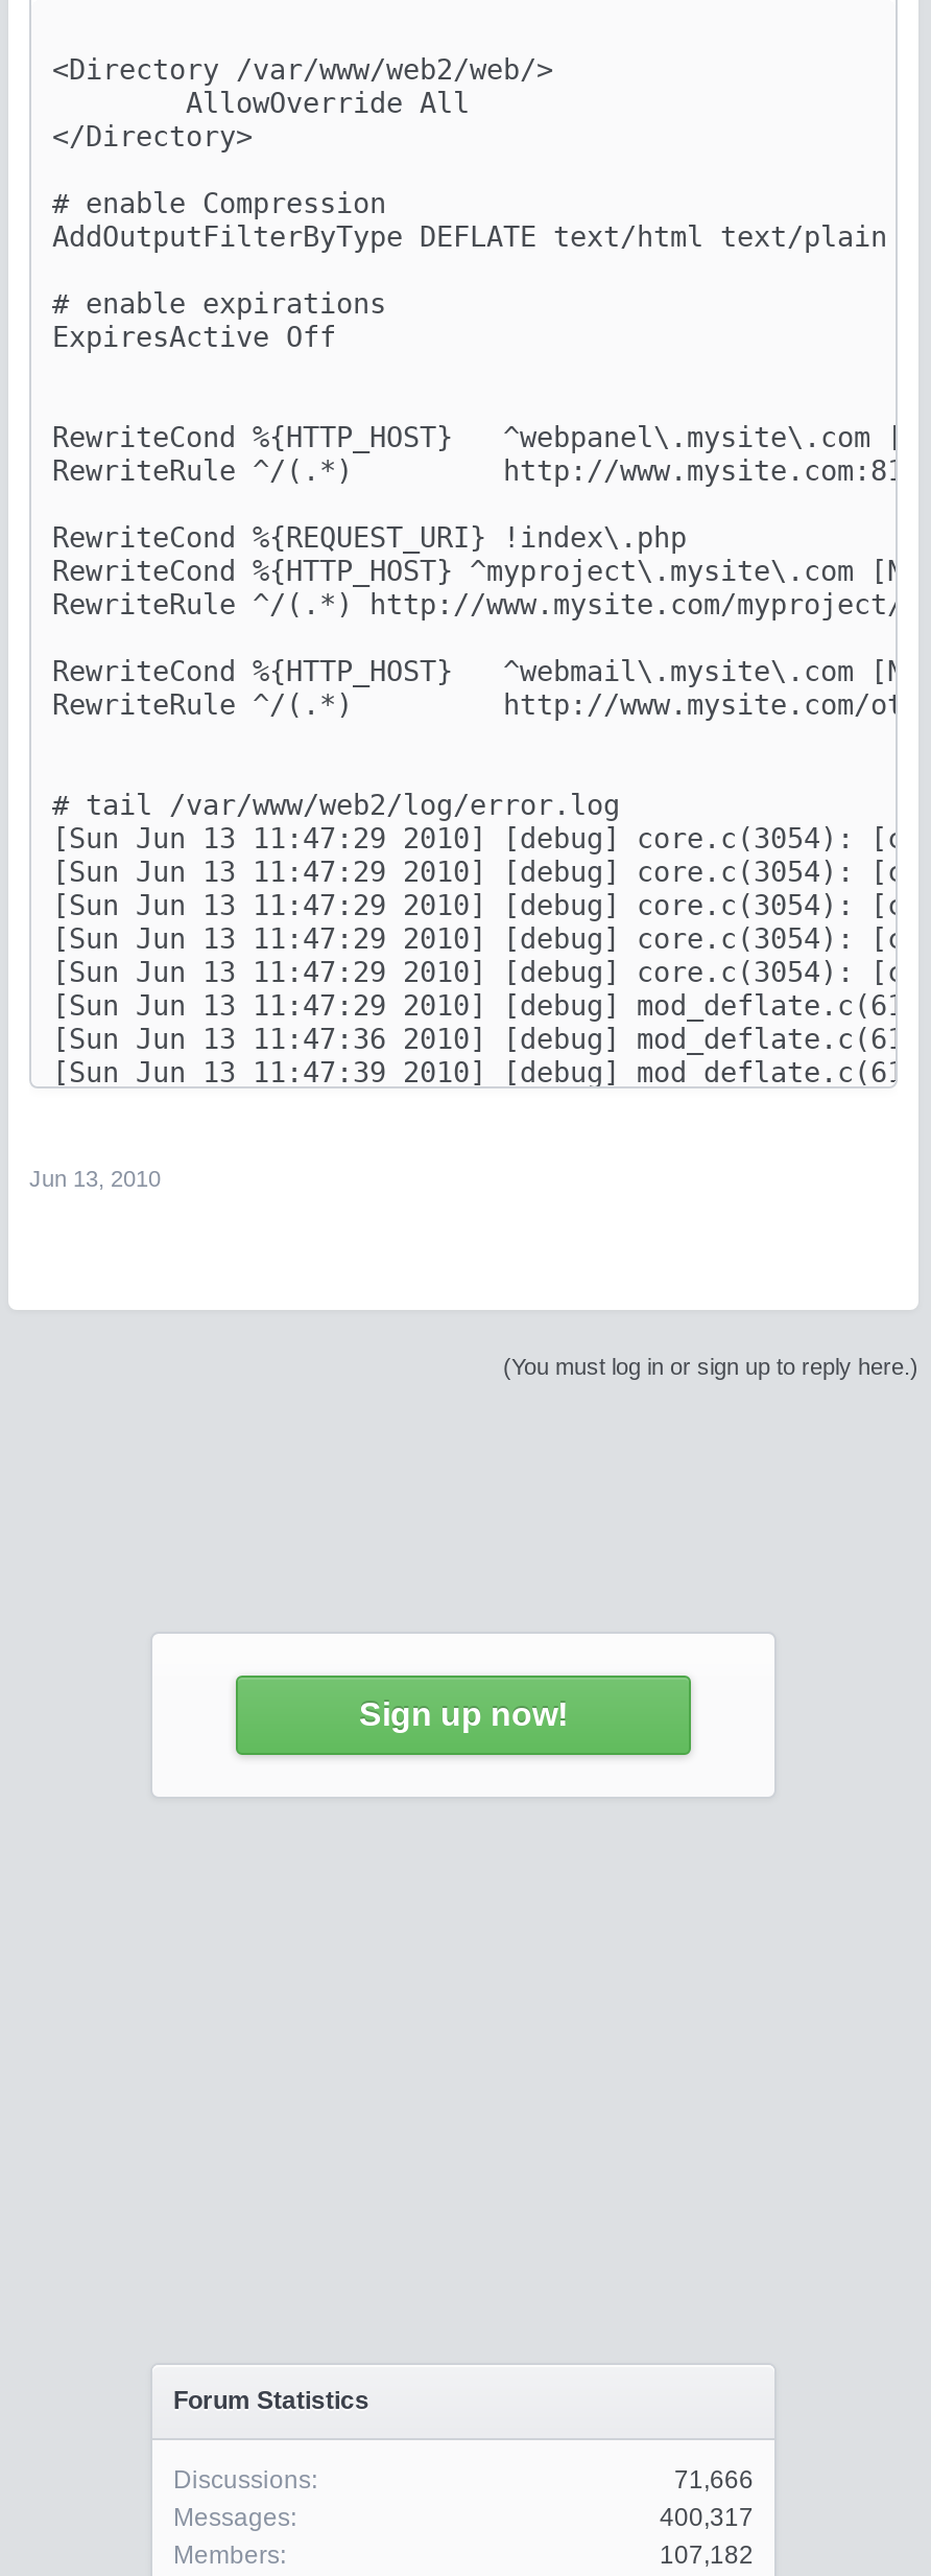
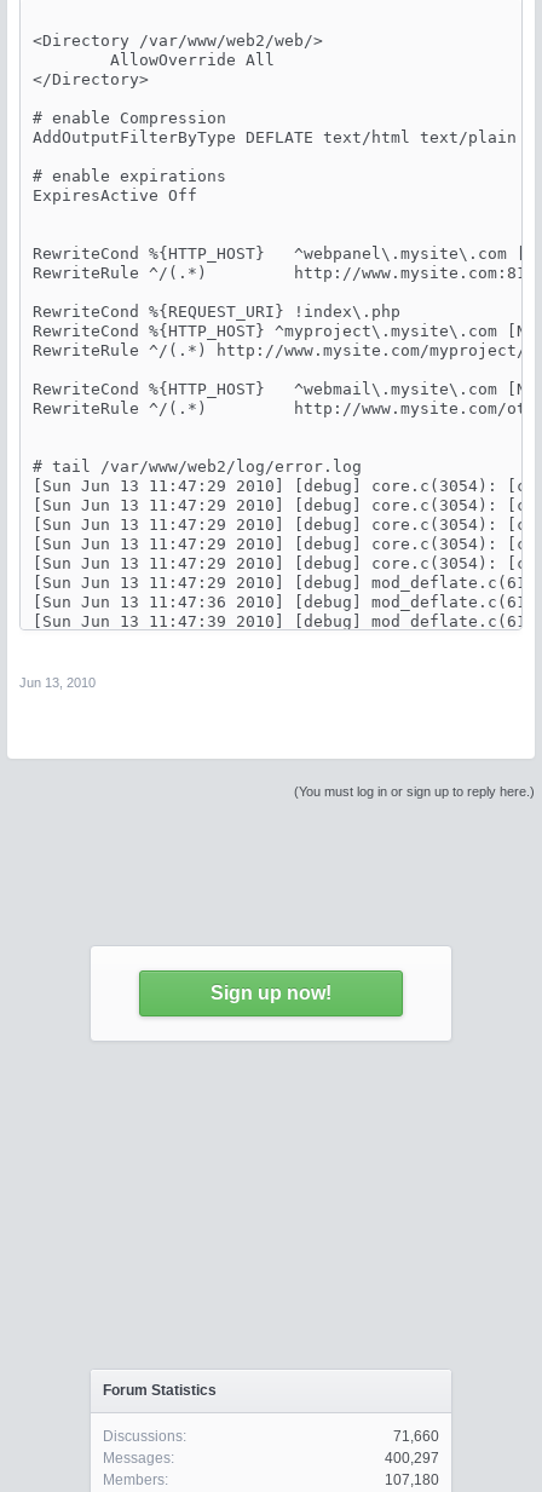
- 71,666
+ 71,660

- 400,317
+ 400,297

- 107,182
+ 107,180
